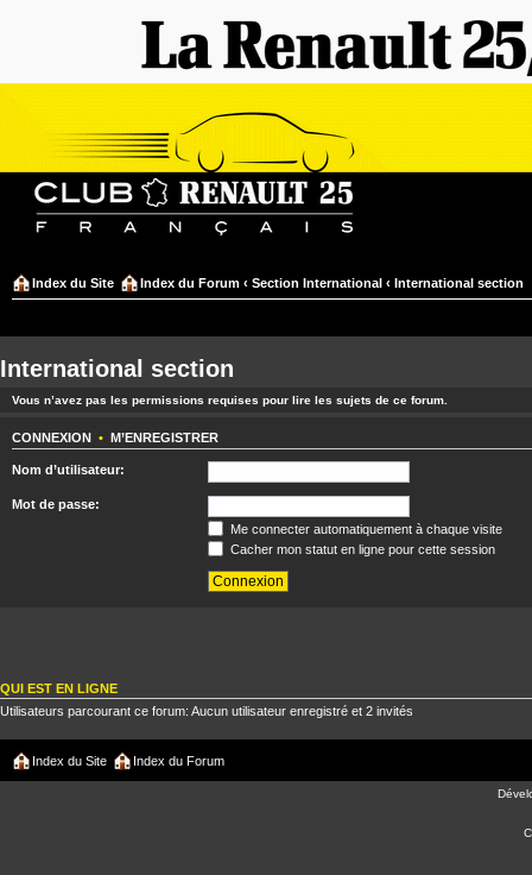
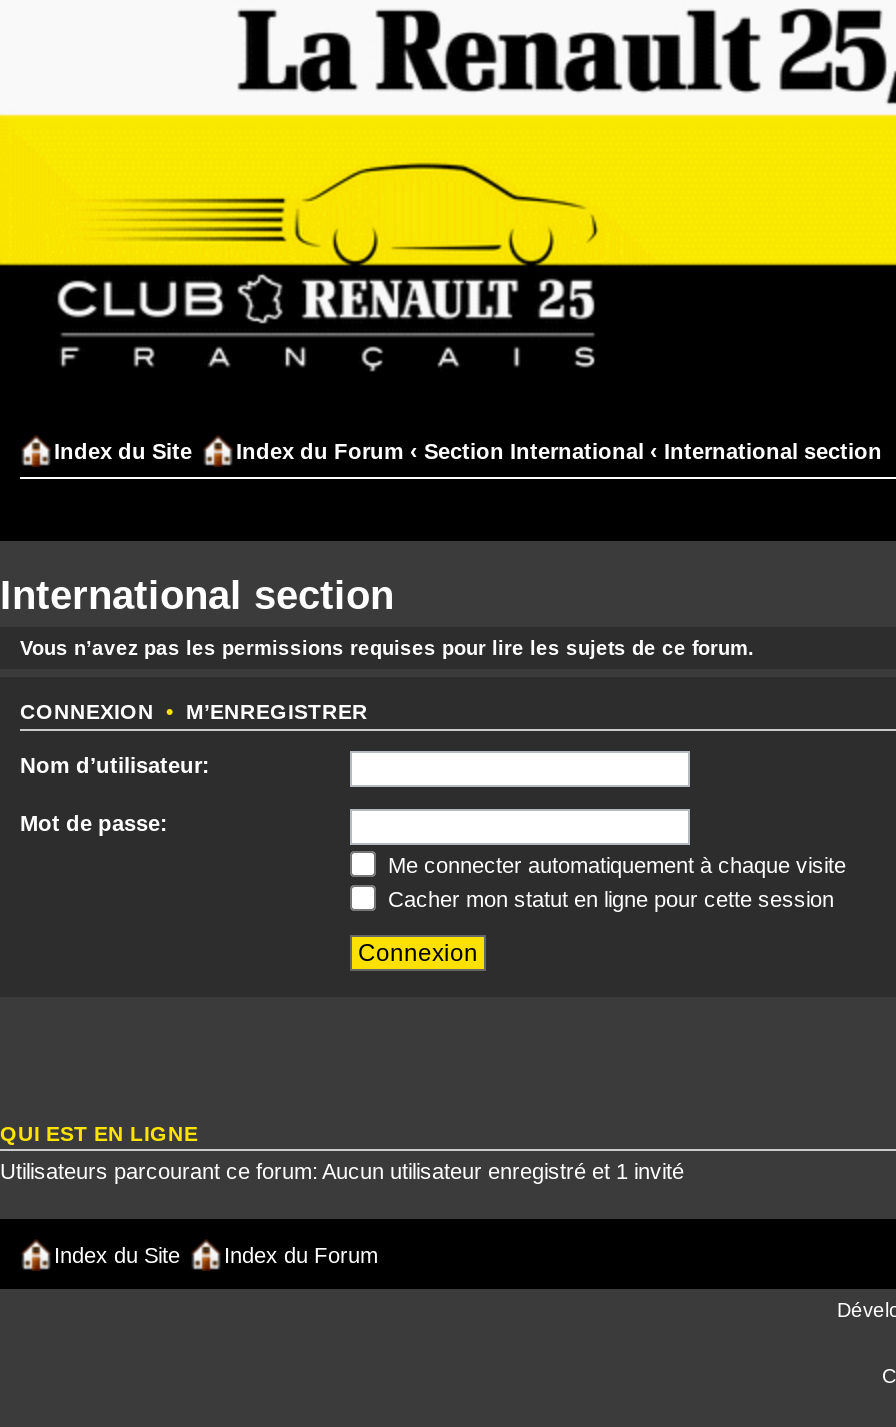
- Utilisateurs parcourant ce forum: Aucun utilisateur enregistré et 2 invités
+ Utilisateurs parcourant ce forum: Aucun utilisateur enregistré et 1 invité
